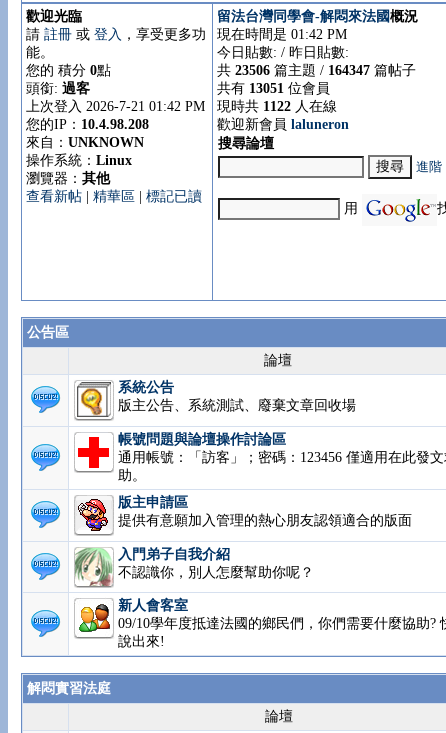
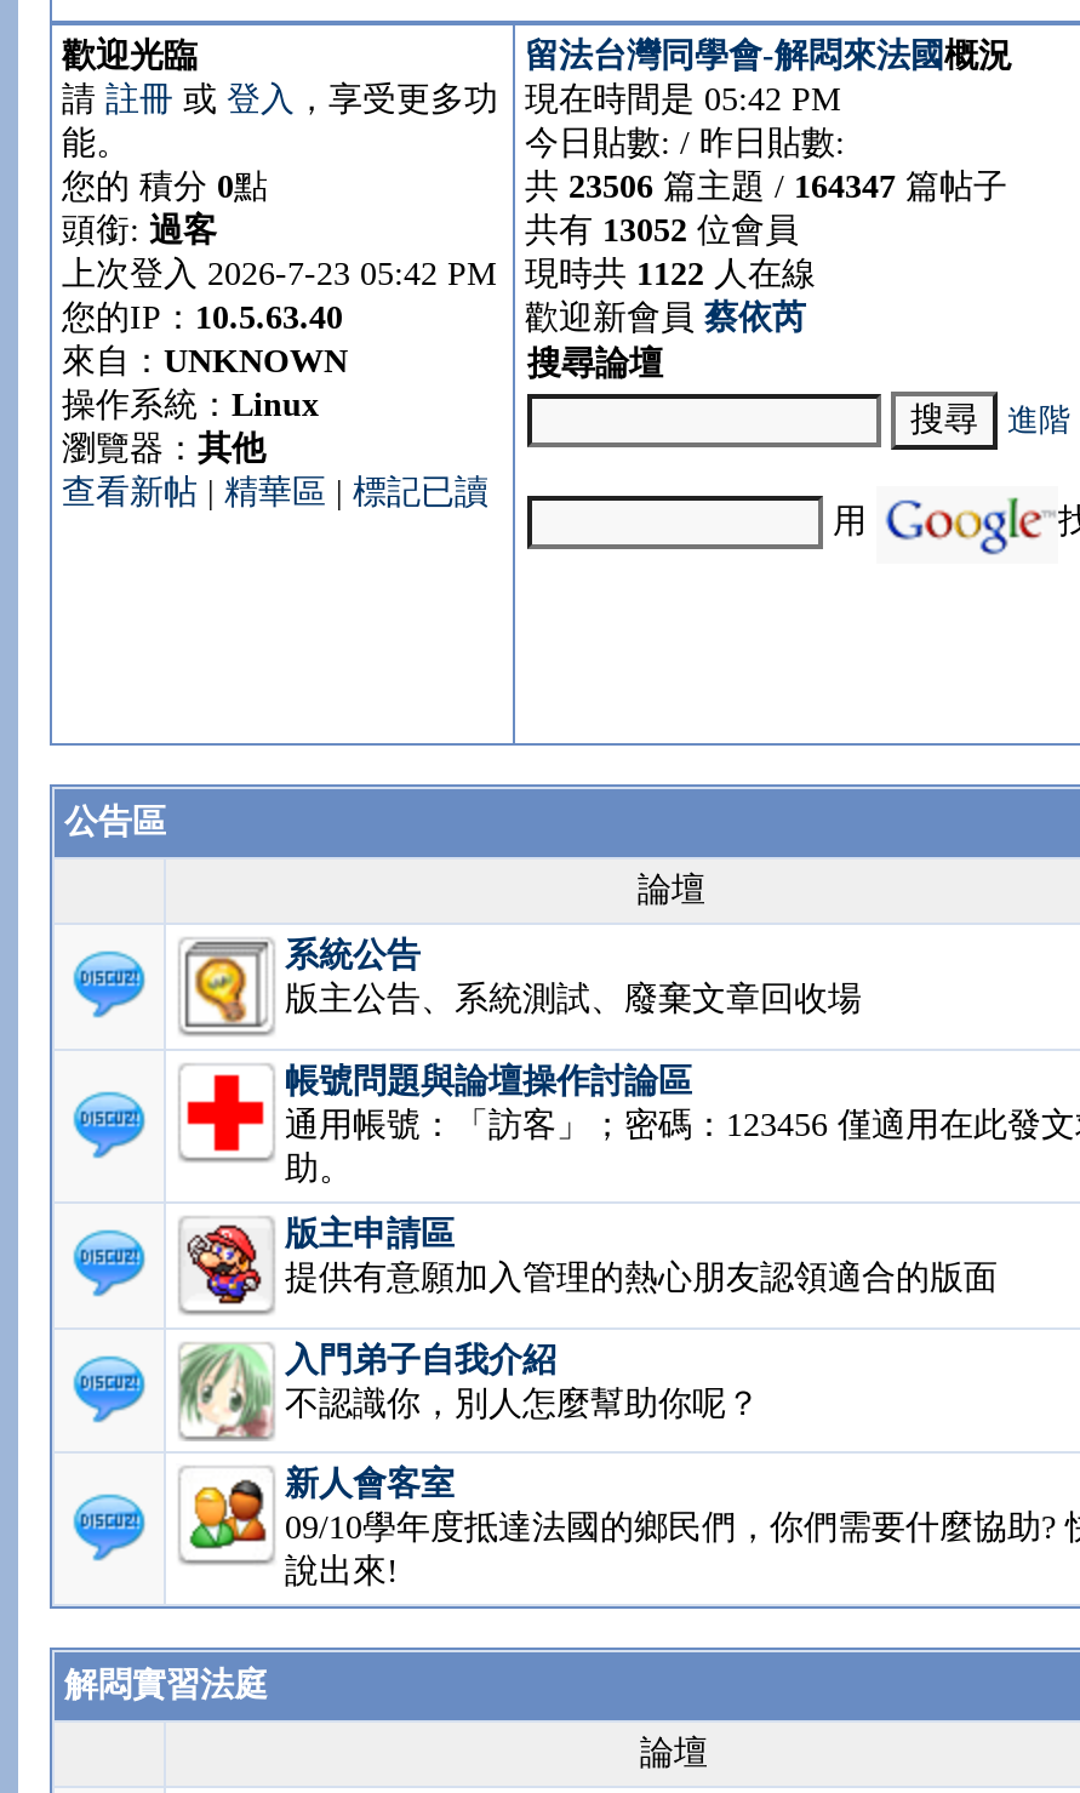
- 現在時間是 01:42 PM
+ 現在時間是 05:42 PM

- 共有13051位會員
+ 共有13052位會員

- 上次登入 2026-7-21 01:42 PM 現時共1122人在線
+ 上次登入 2026-7-23 05:42 PM 現時共1122人在線

- 您的IP：10.4.98.208
+ 您的IP：10.5.63.40

- 歡迎新會員laluneron
+ 歡迎新會員蔡依芮
